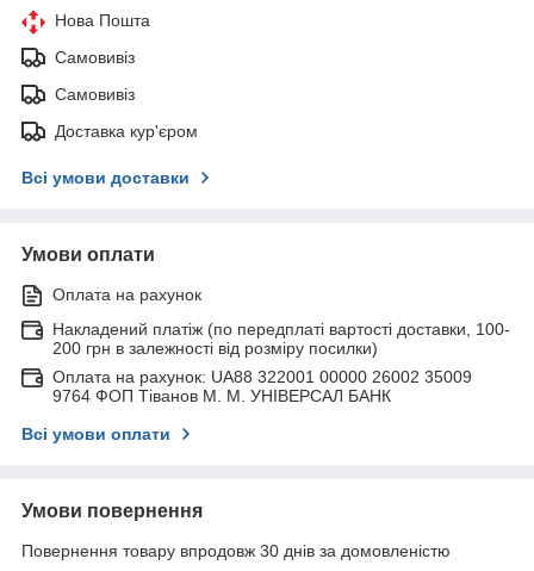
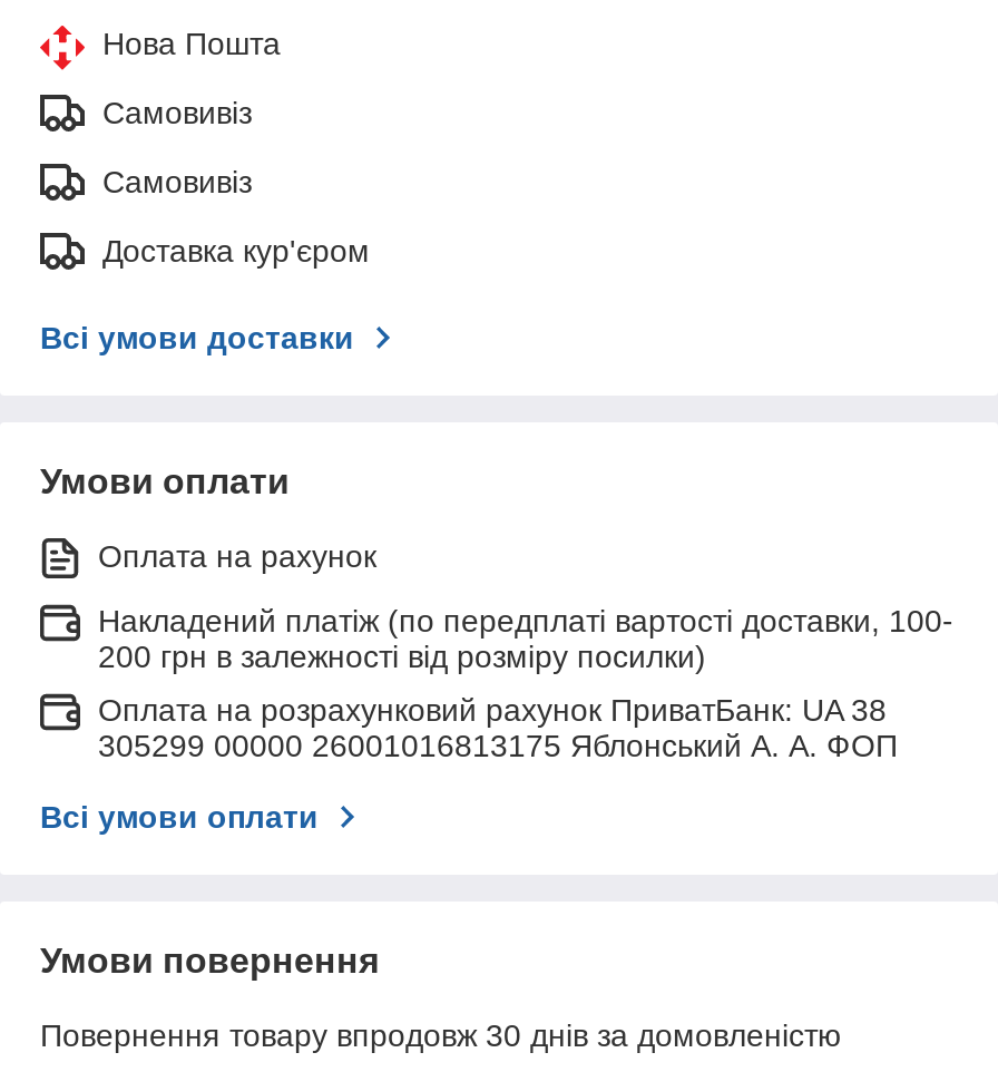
- Оплата на рахунок: UA88 322001 00000 26002 35009
- 9764 ФОП Тіванов М. М. УНІВЕРСАЛ БАНК
+ Оплата на розрахунковий рахунок ПриватБанк: UA 38
+ 305299 00000 26001016813175 Яблонський А. А. ФОП
